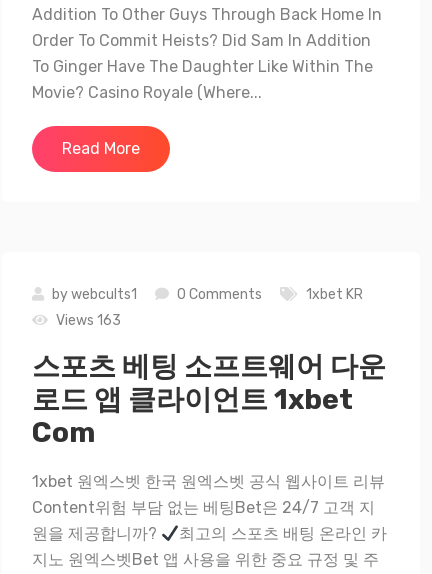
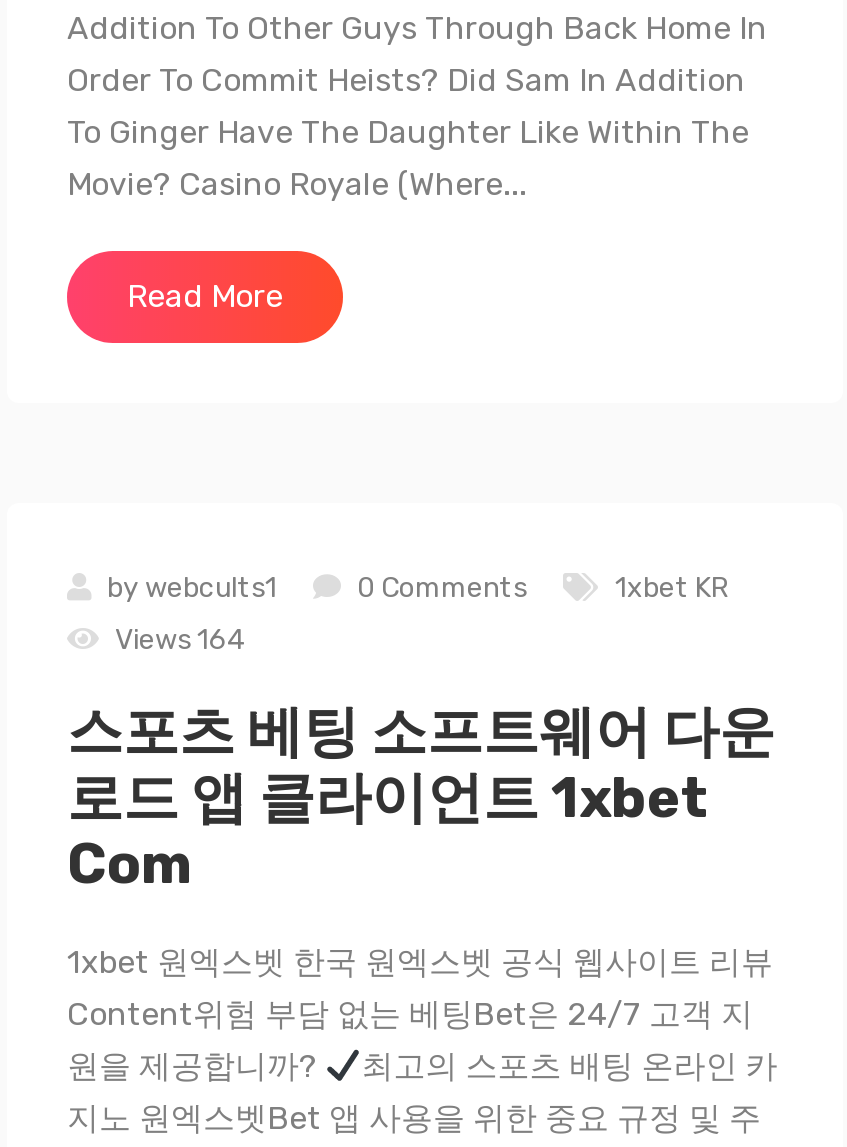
- Views 163
+ Views 164
